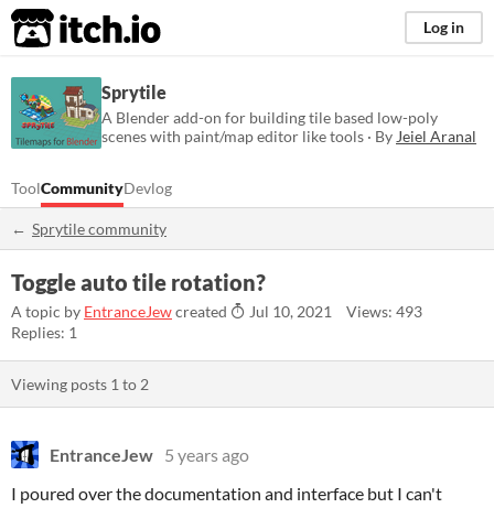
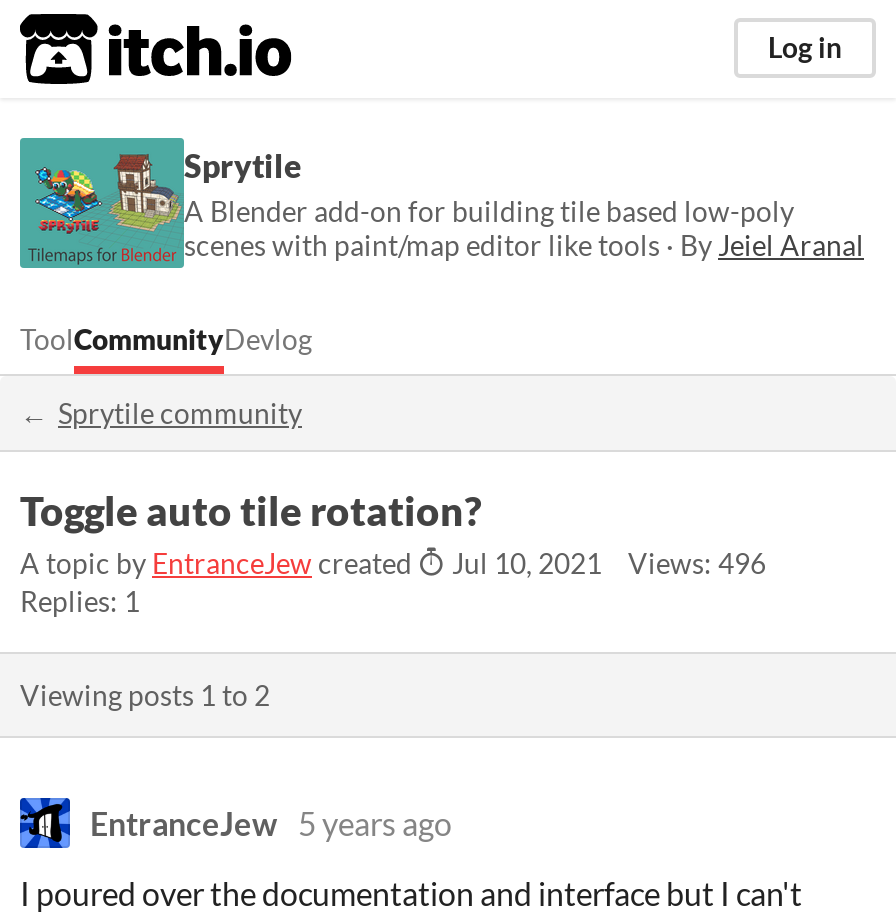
- A topic by EntranceJew created Jul 10, 2021 Views: 493
+ A topic by EntranceJew created Jul 10, 2021 Views: 496
